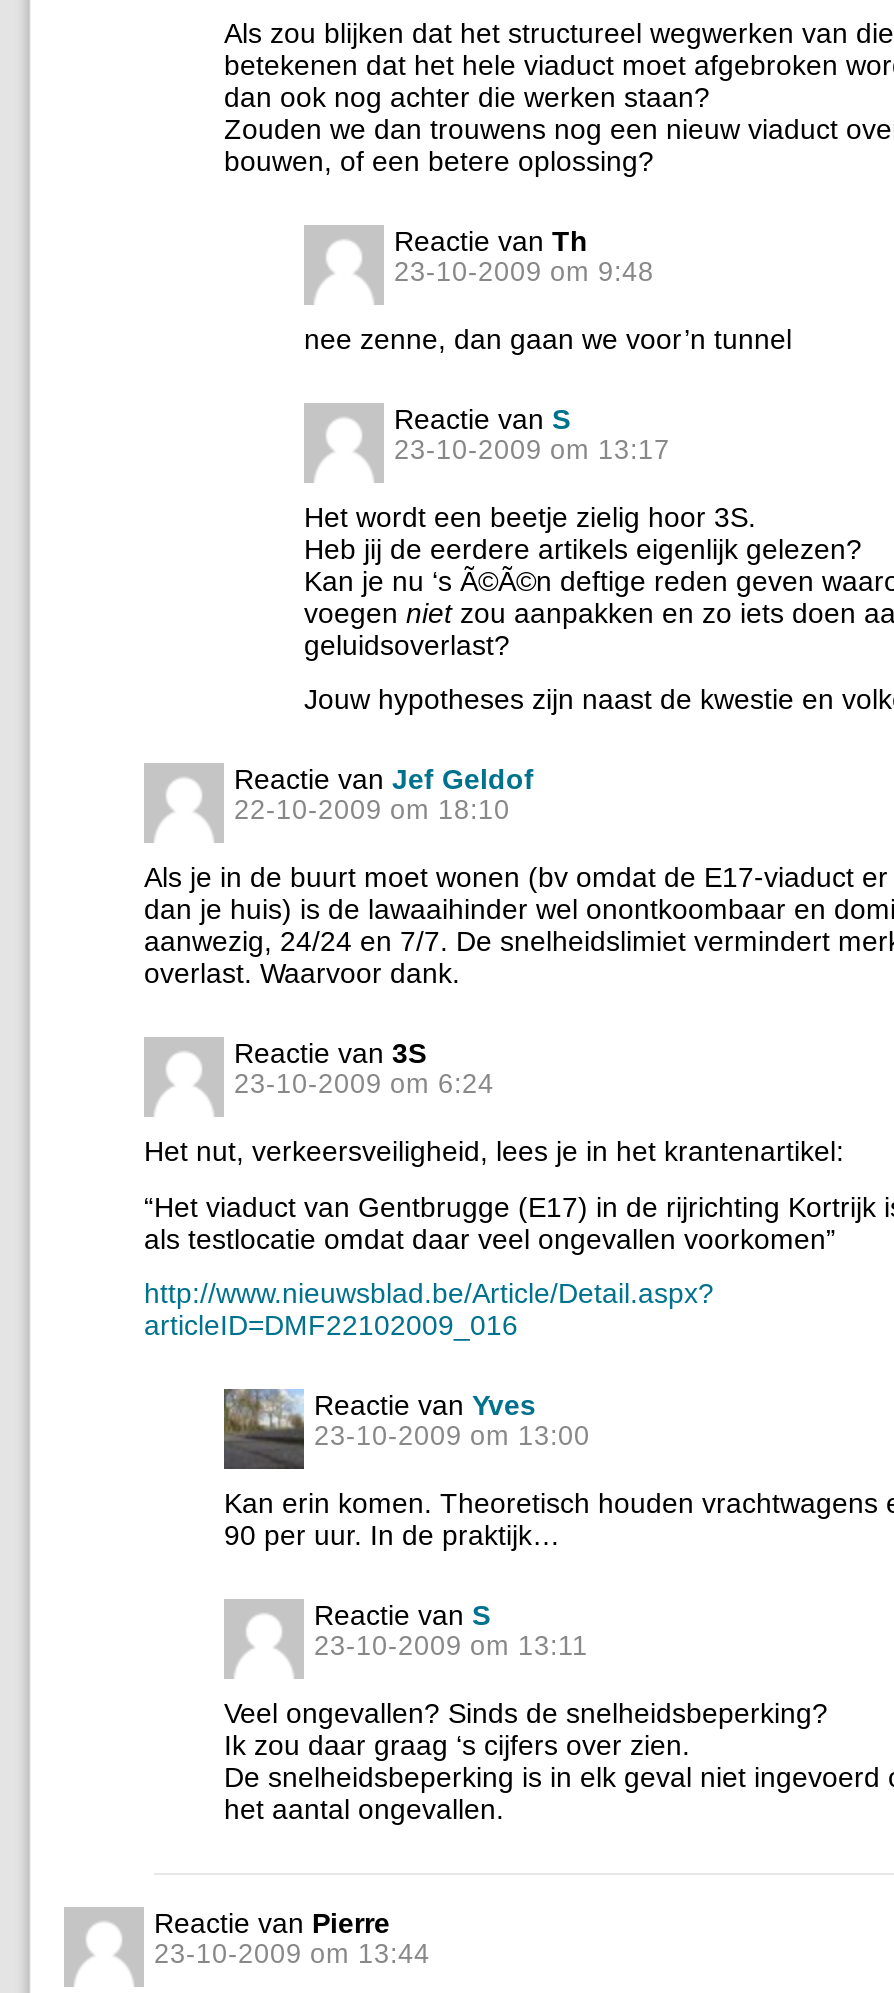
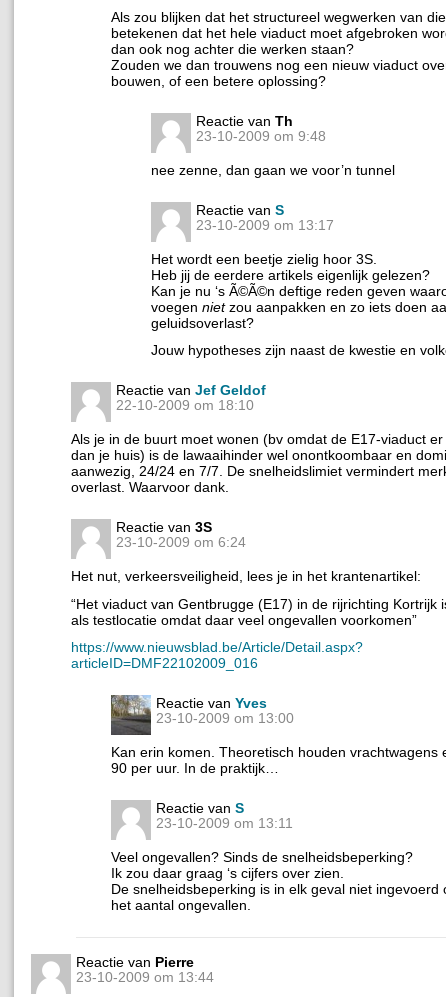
- http://www.nieuwsblad.be/Article/Detail.aspx?
+ https://www.nieuwsblad.be/Article/Detail.aspx?
